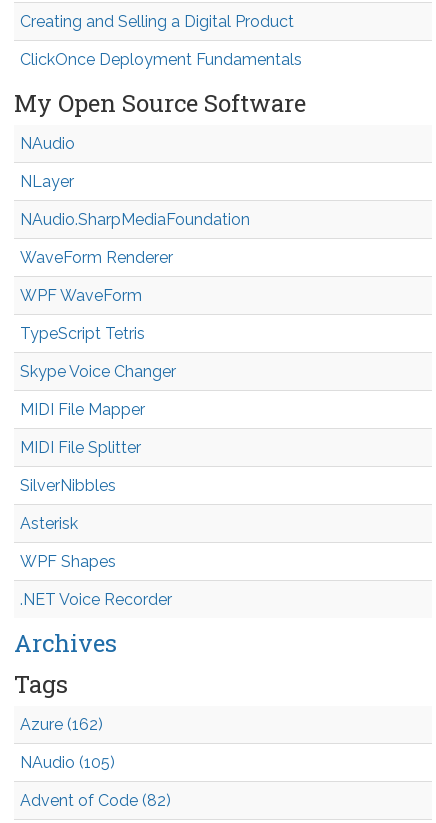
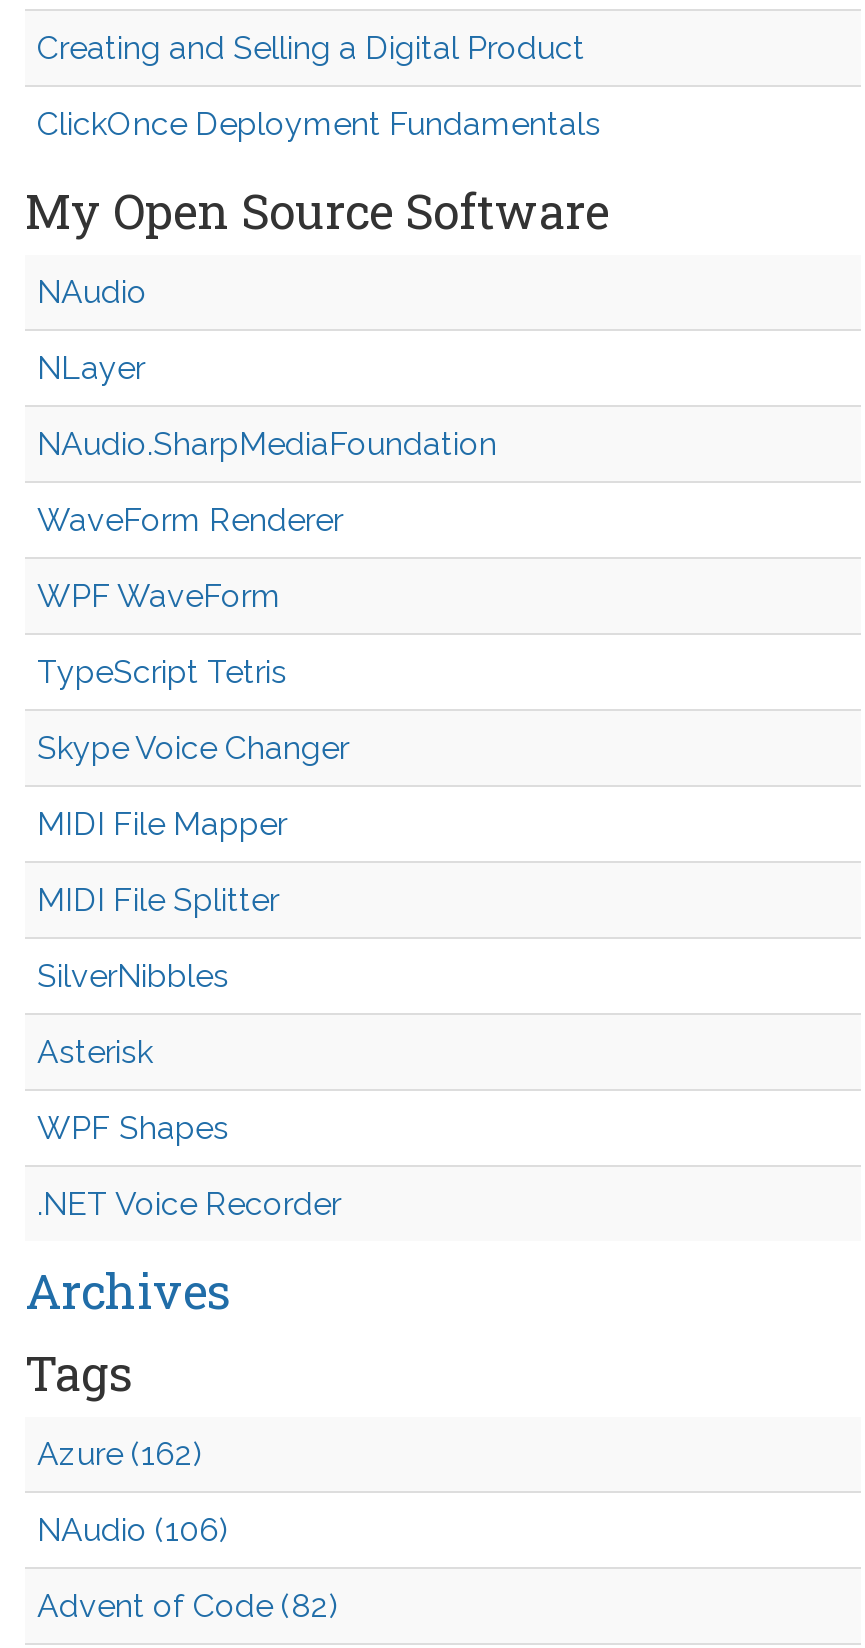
- NAudio (105)
+ NAudio (106)
